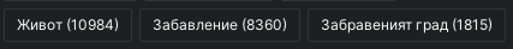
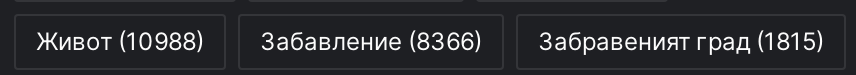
- Живот (10984)
+ Живот (10988)

- Забавление (8360)
+ Забавление (8366)
